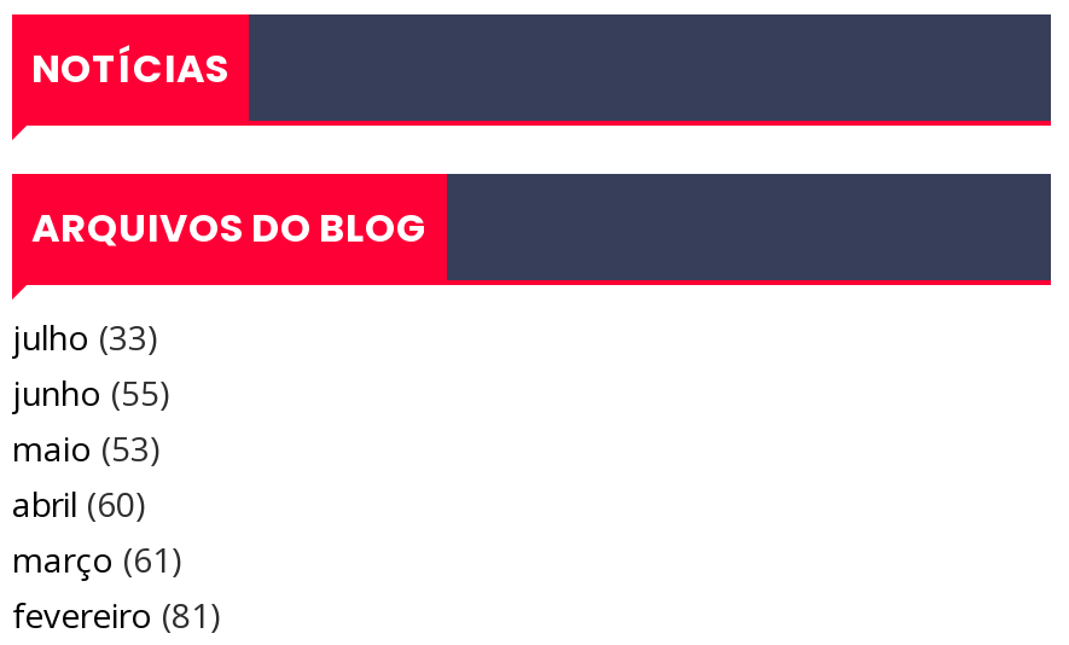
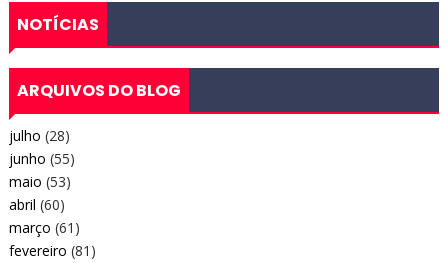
- julho (33)
+ julho (28)
